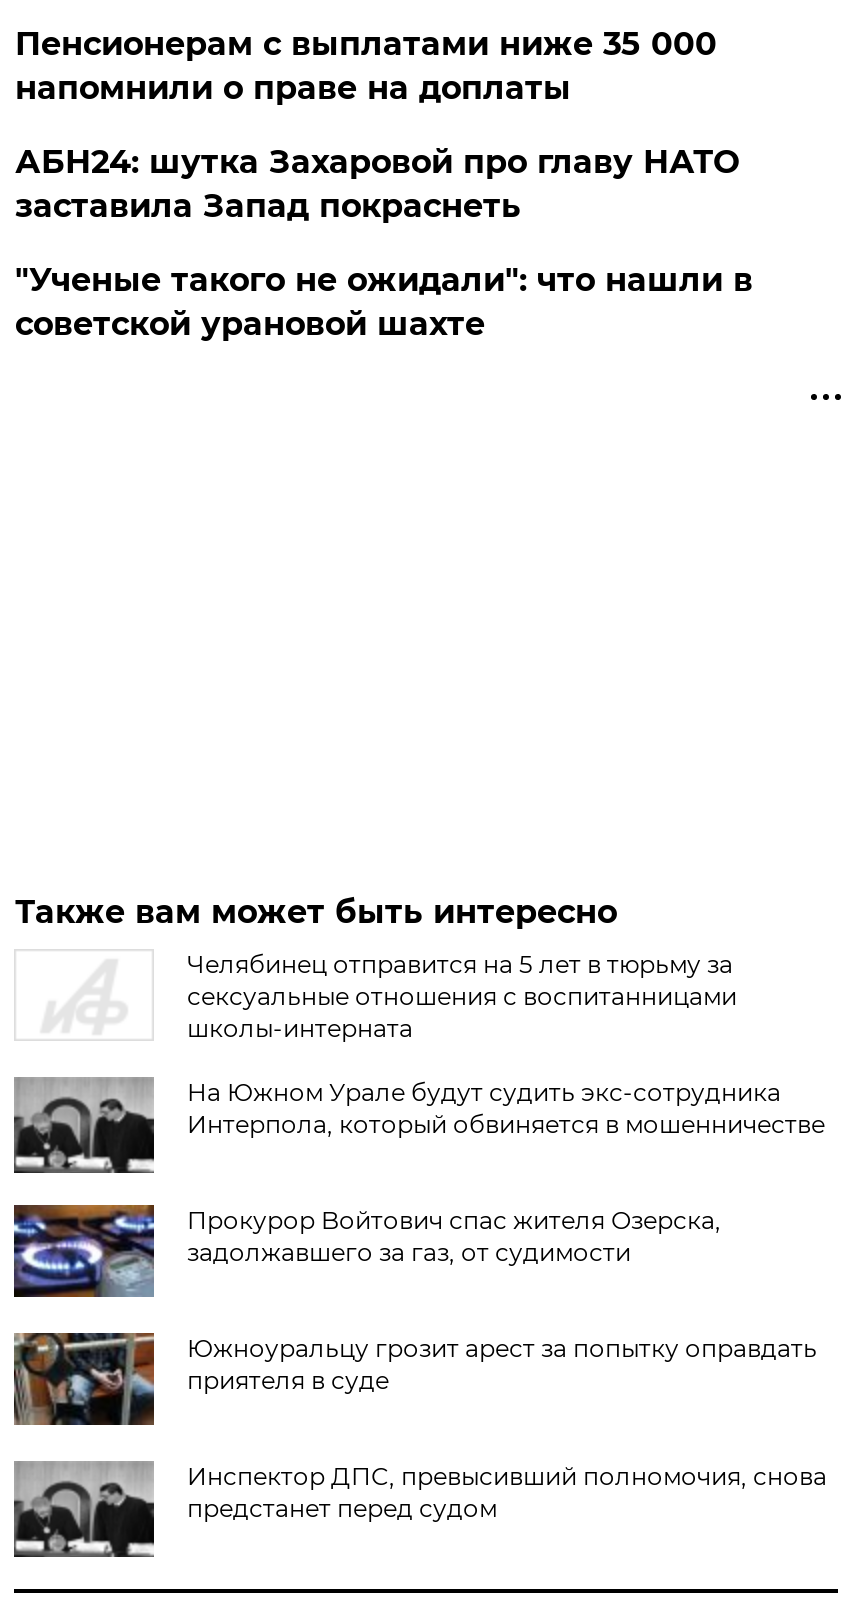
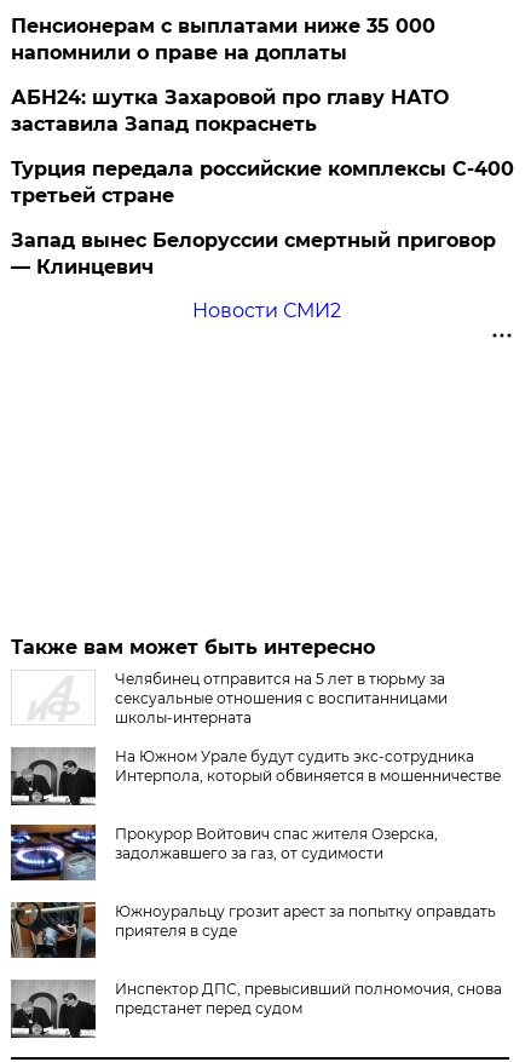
- "Ученые такого не ожидали": что нашли в
- советской урановой шахте
+ Турция передала российские комплексы С-400
+ третьей стране
+ Запад вынес Белоруссии смертный приговор
+ — Клинцевич
+ Новости СМИ2
